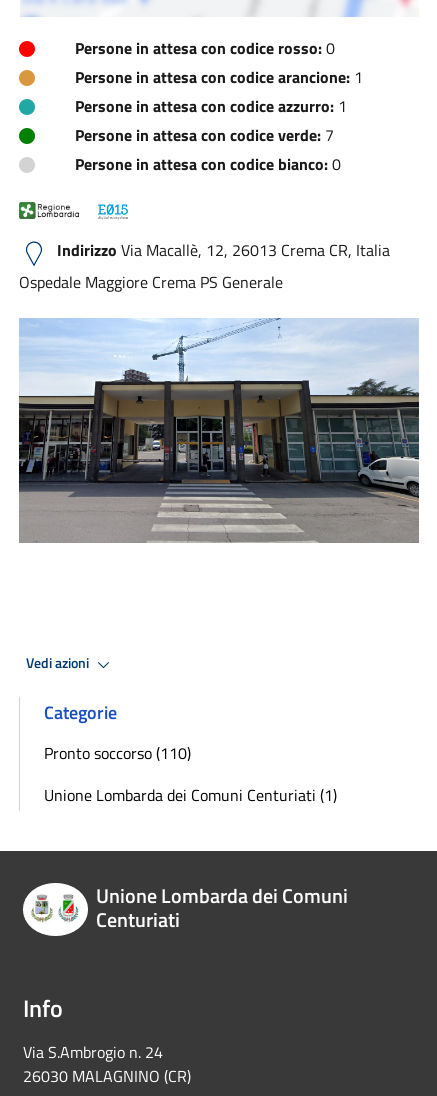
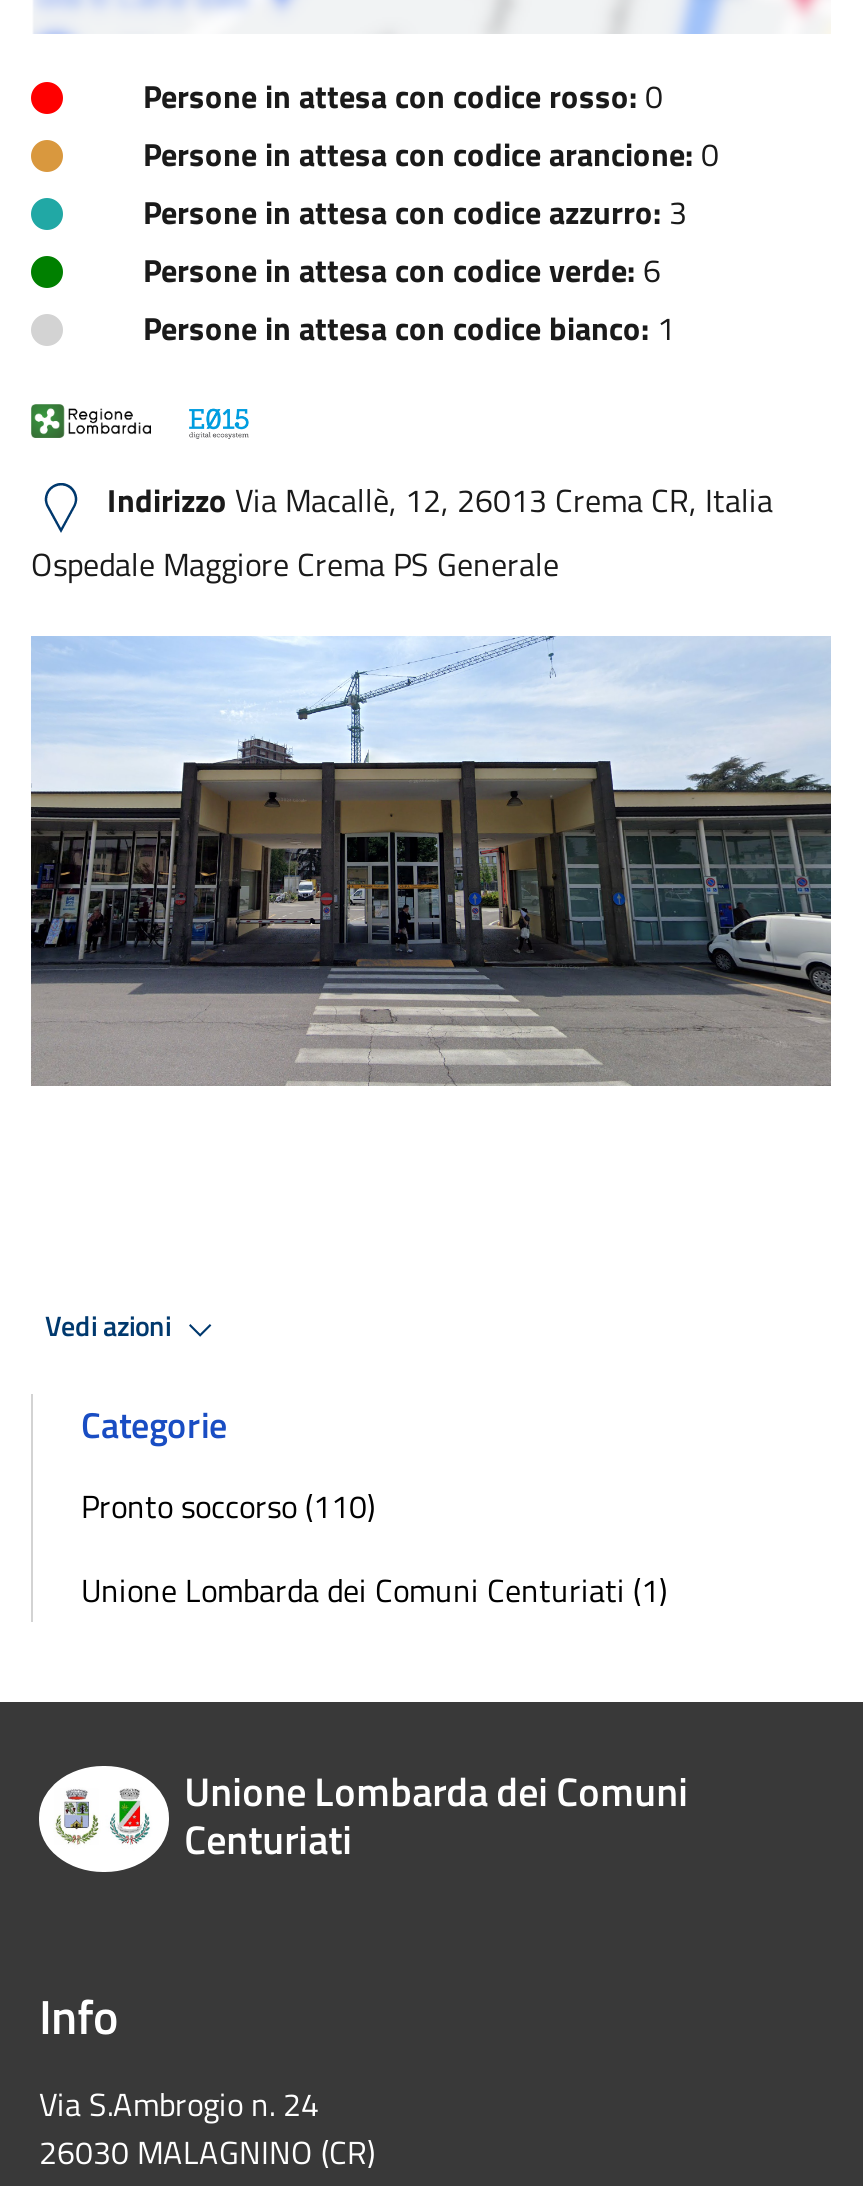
- Persone in attesa con codice arancione: 1
+ Persone in attesa con codice arancione: 0

- Persone in attesa con codice azzurro: 1
+ Persone in attesa con codice azzurro: 3

- Persone in attesa con codice verde: 7
+ Persone in attesa con codice verde: 6

- Persone in attesa con codice bianco: 0
+ Persone in attesa con codice bianco: 1
